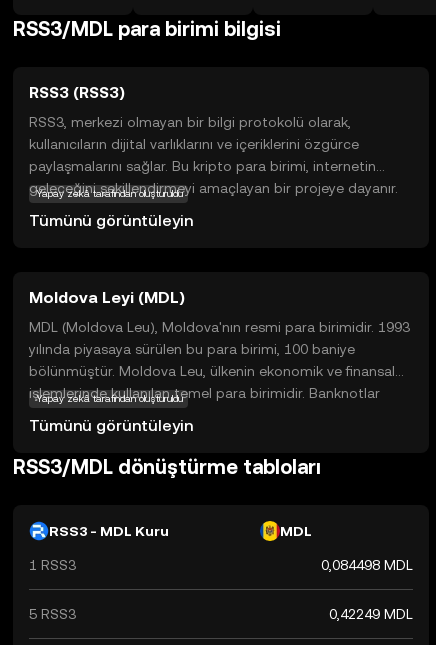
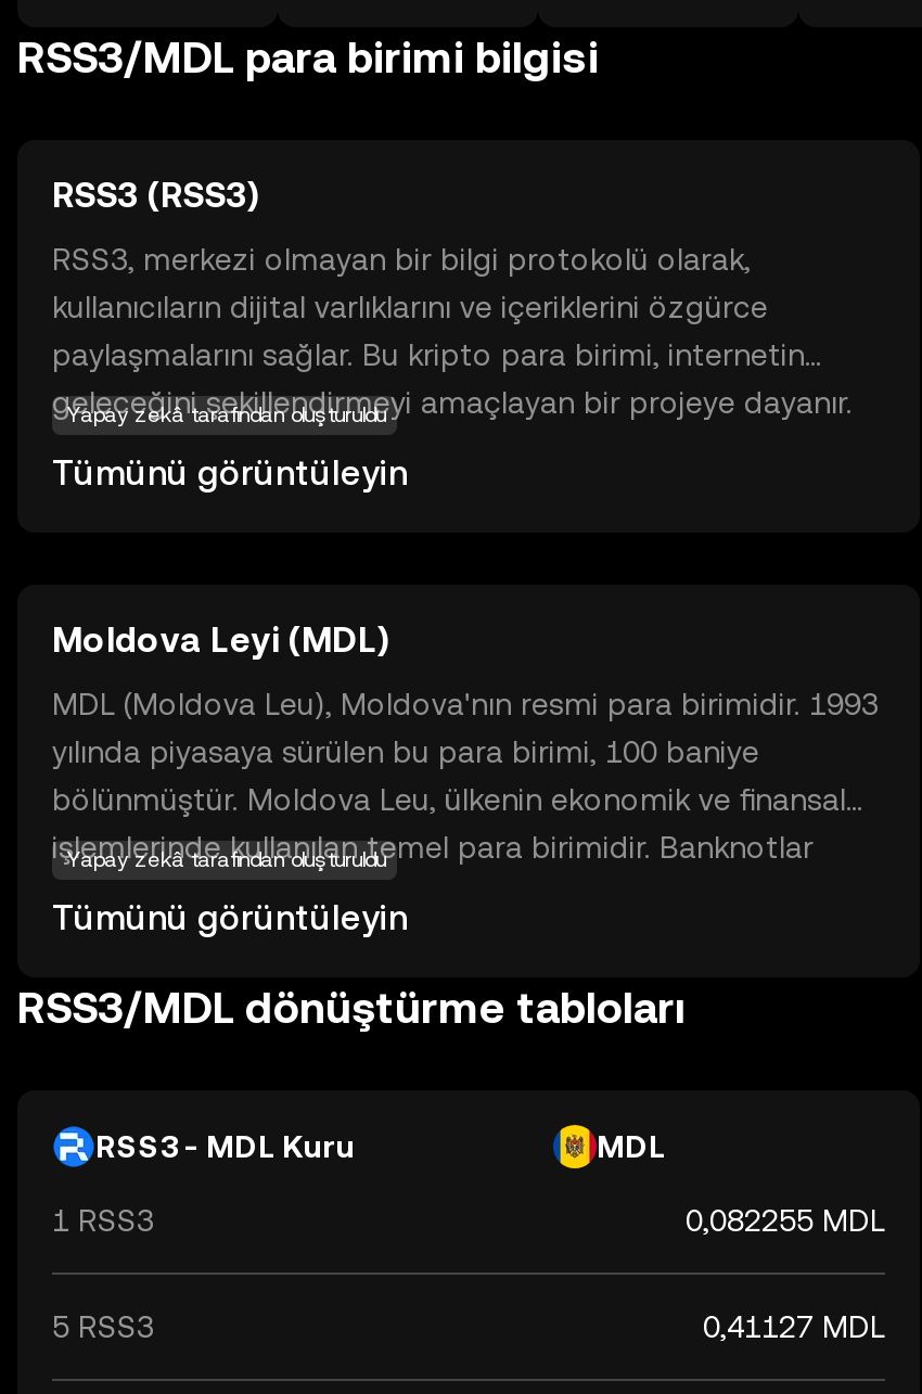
- 0,084498 MDL
+ 0,082255 MDL

- 0,42249 MDL
+ 0,41127 MDL
